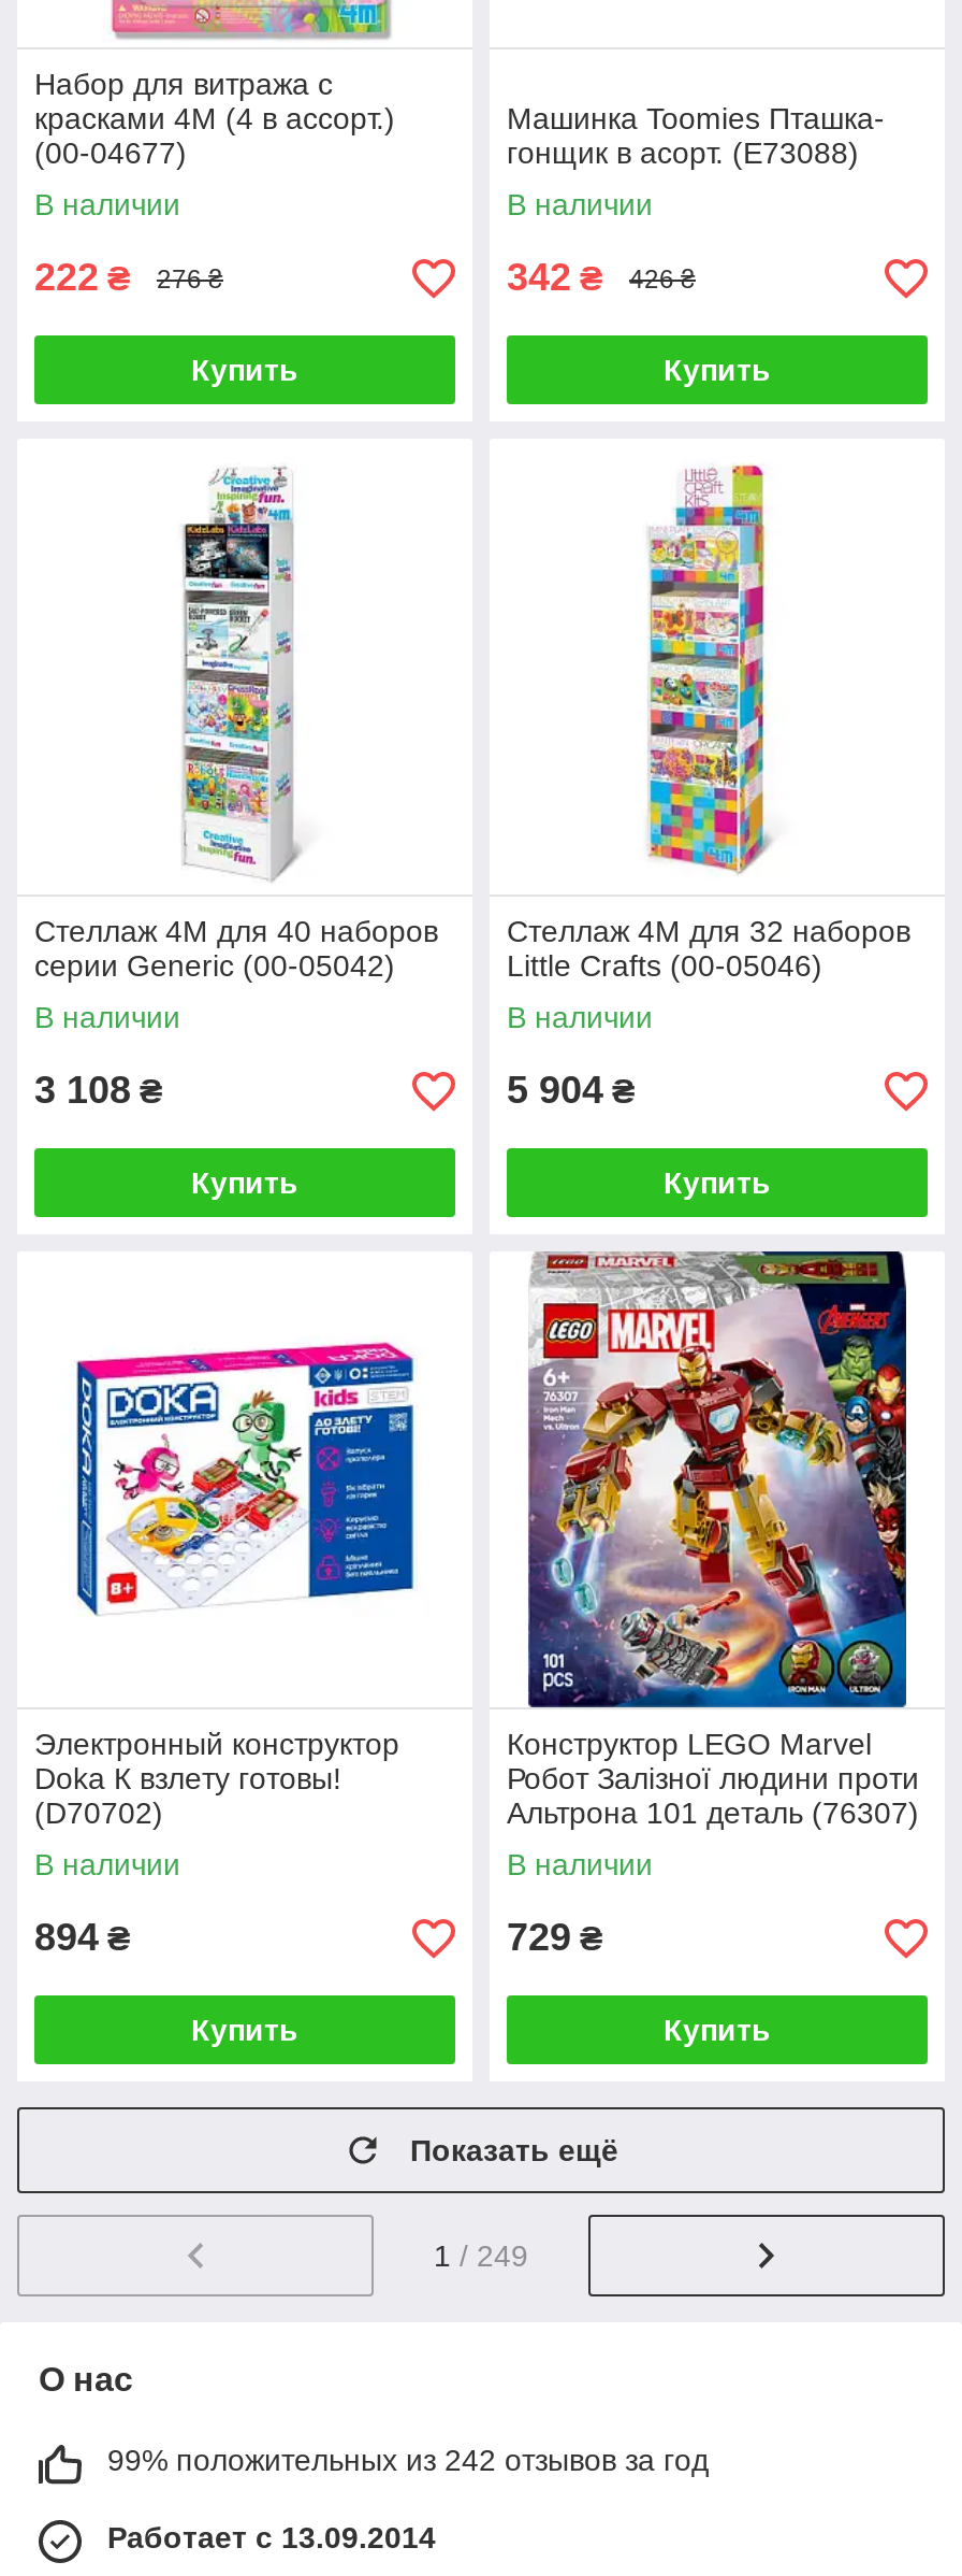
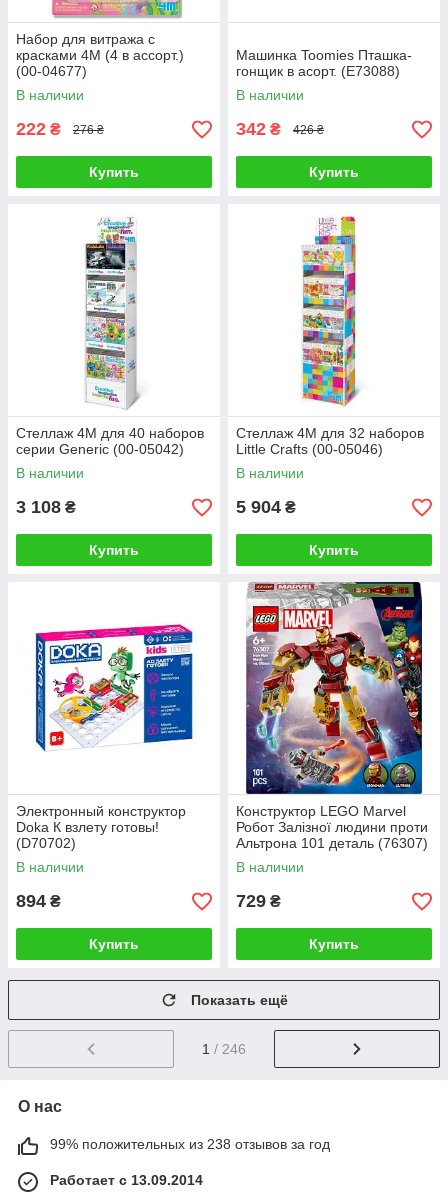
- 1 / 249
+ 1 / 246

- 99% положительных из 242 отзывов за год
+ 99% положительных из 238 отзывов за год
